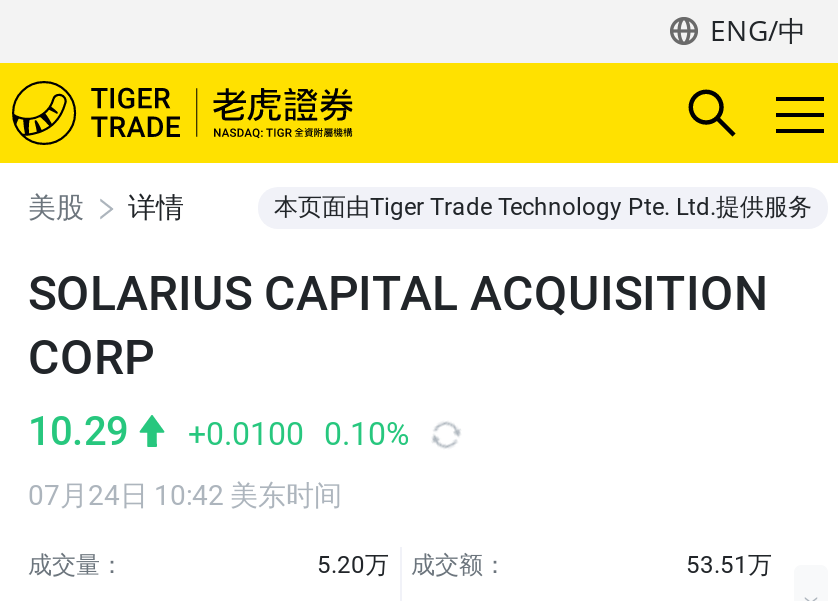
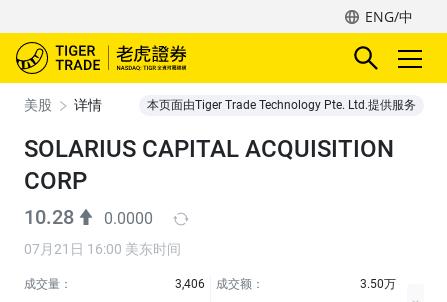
- 10.29
- +0.0100 0.10%
+ 10.28
+ 0.0000

- 07月24日 10:42 美东时间
+ 07月21日 16:00 美东时间

- 5.20万 成交额：
+ 3,406 成交额：

- 53.51万
+ 3.50万
